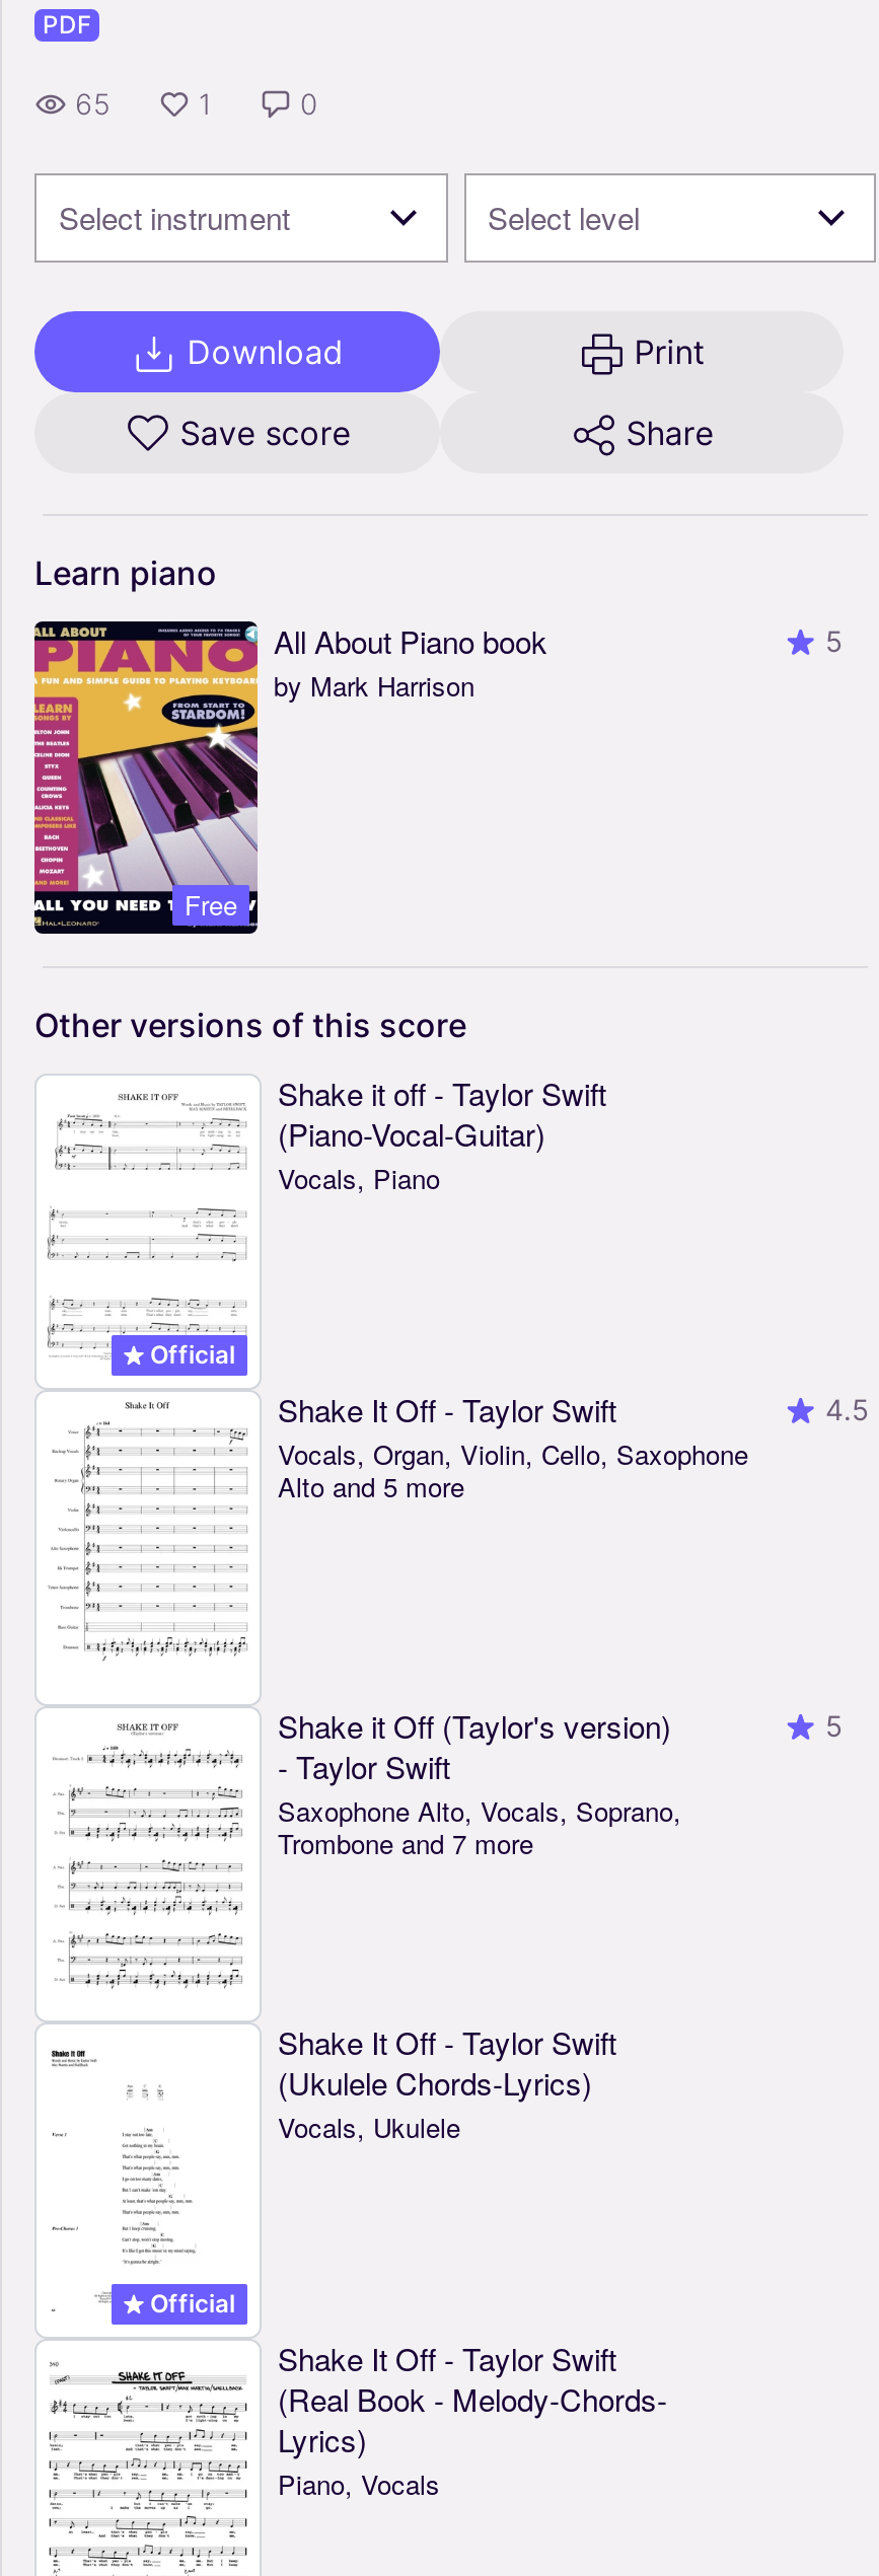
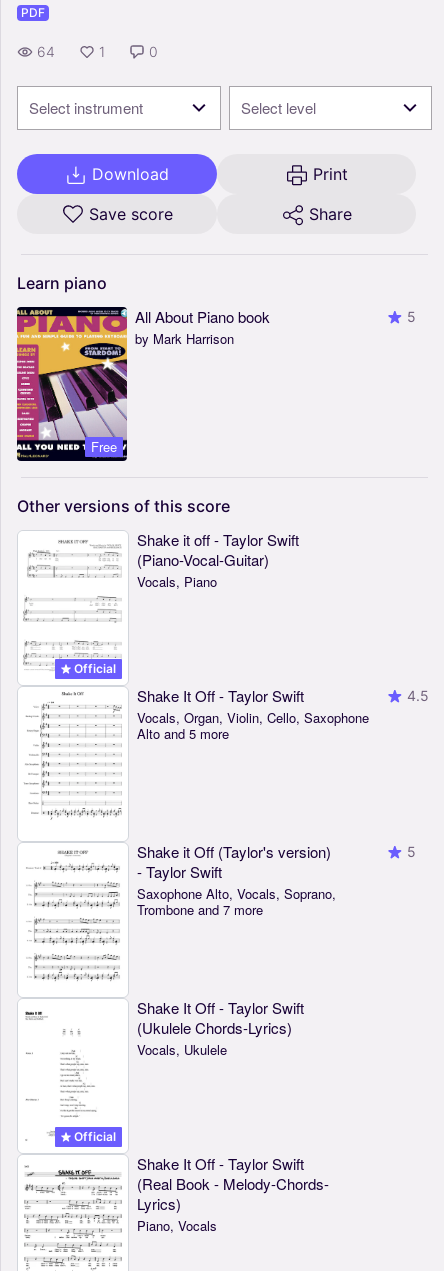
- 65
+ 64
